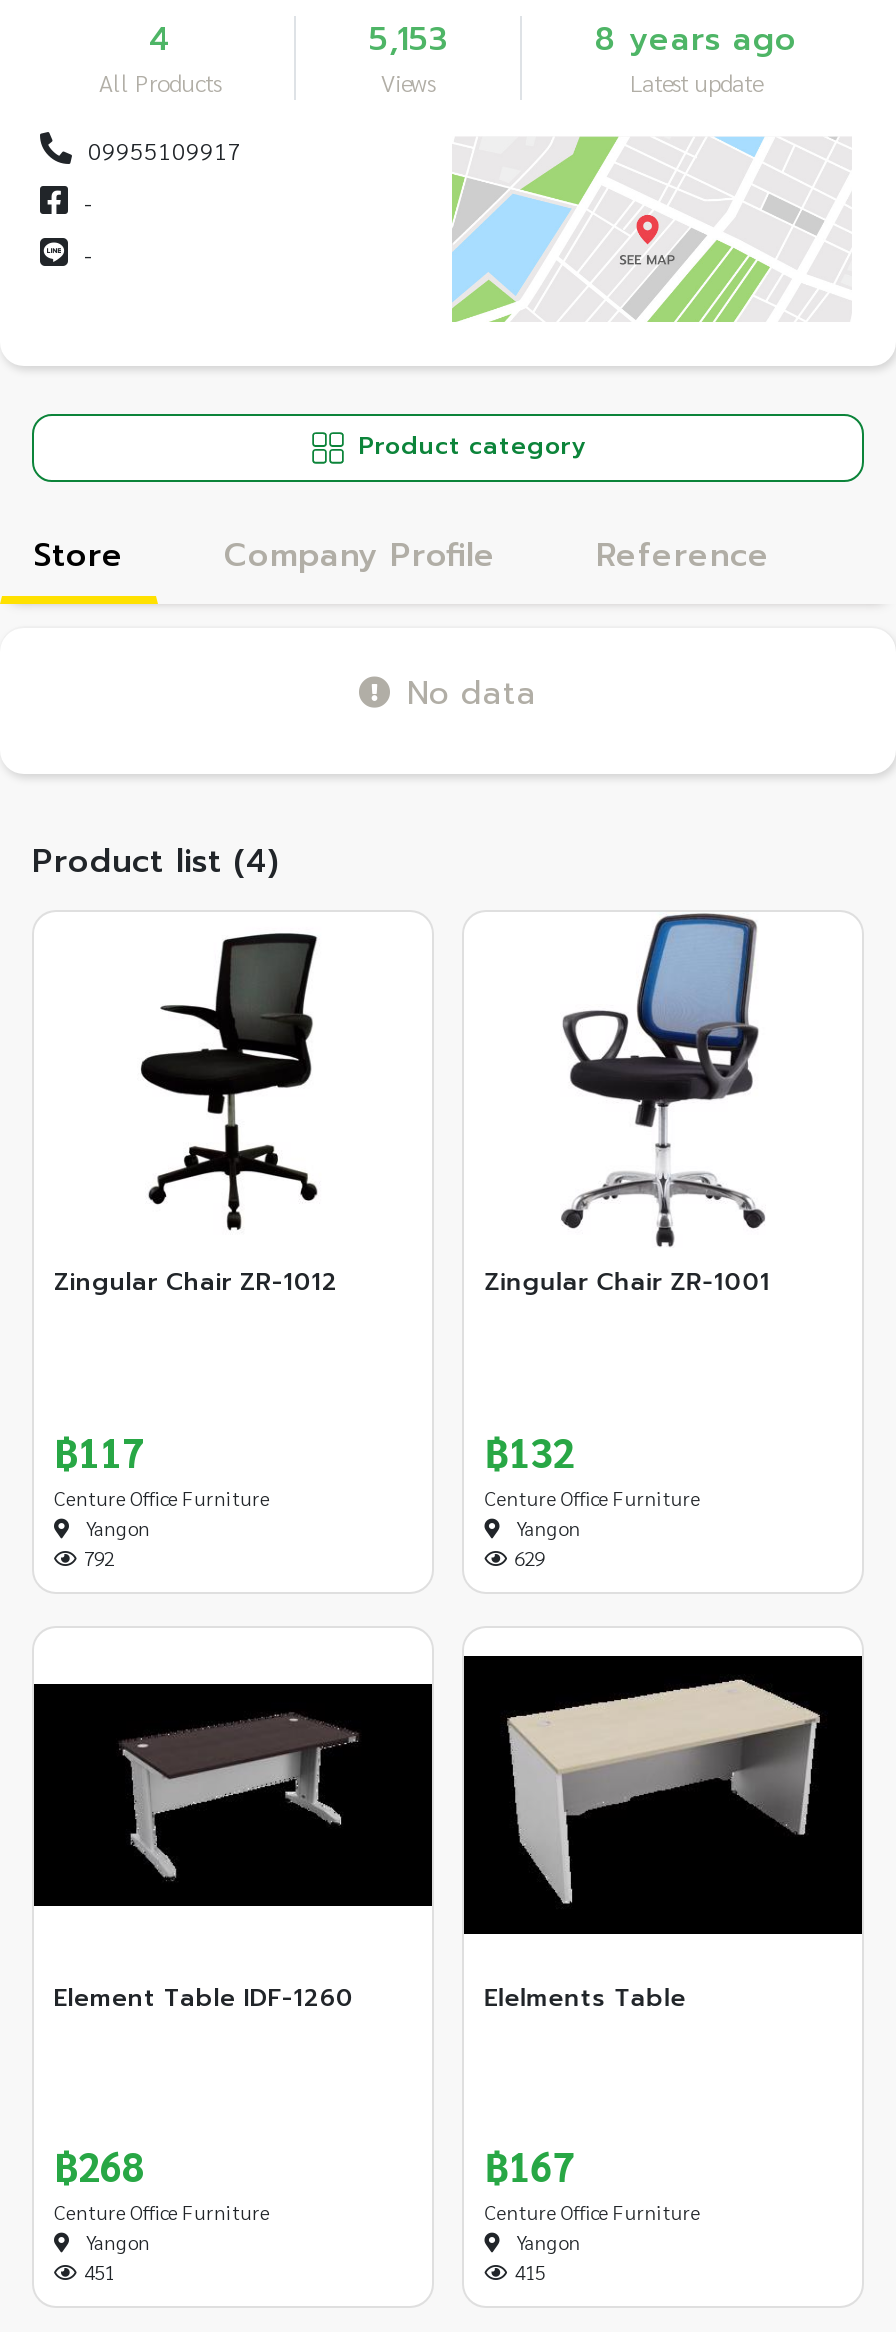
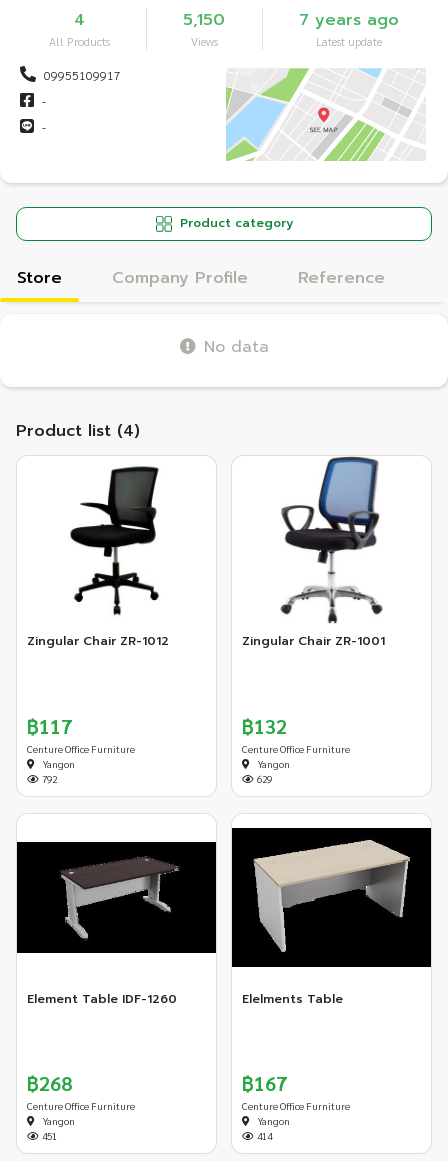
- 5,153
+ 5,150

- 8 years ago
+ 7 years ago

- 415
+ 414
